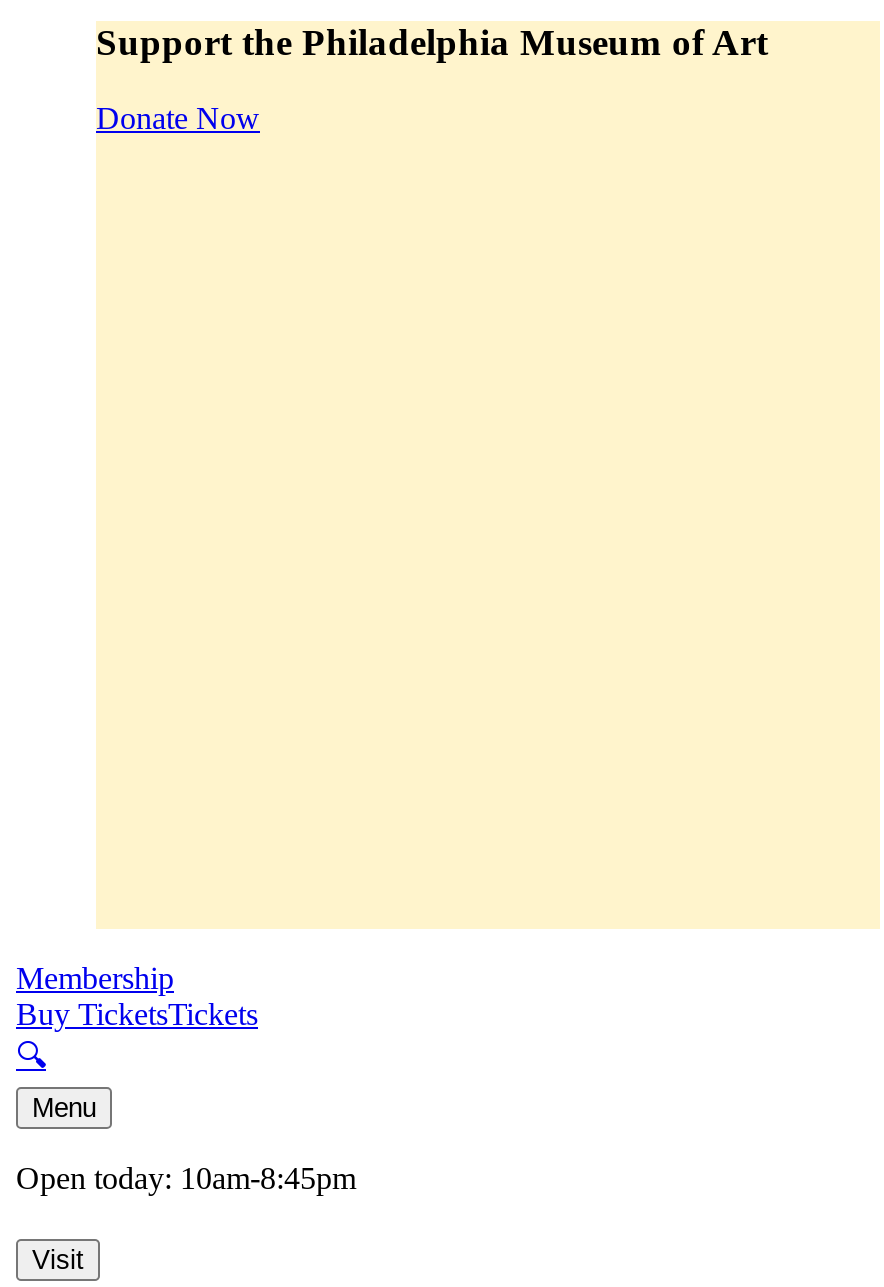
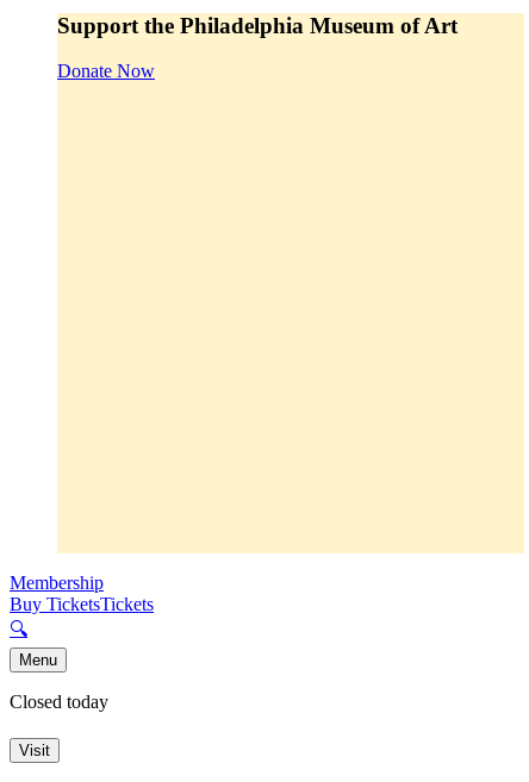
- Open today: 10am-8:45pm
+ Closed today
